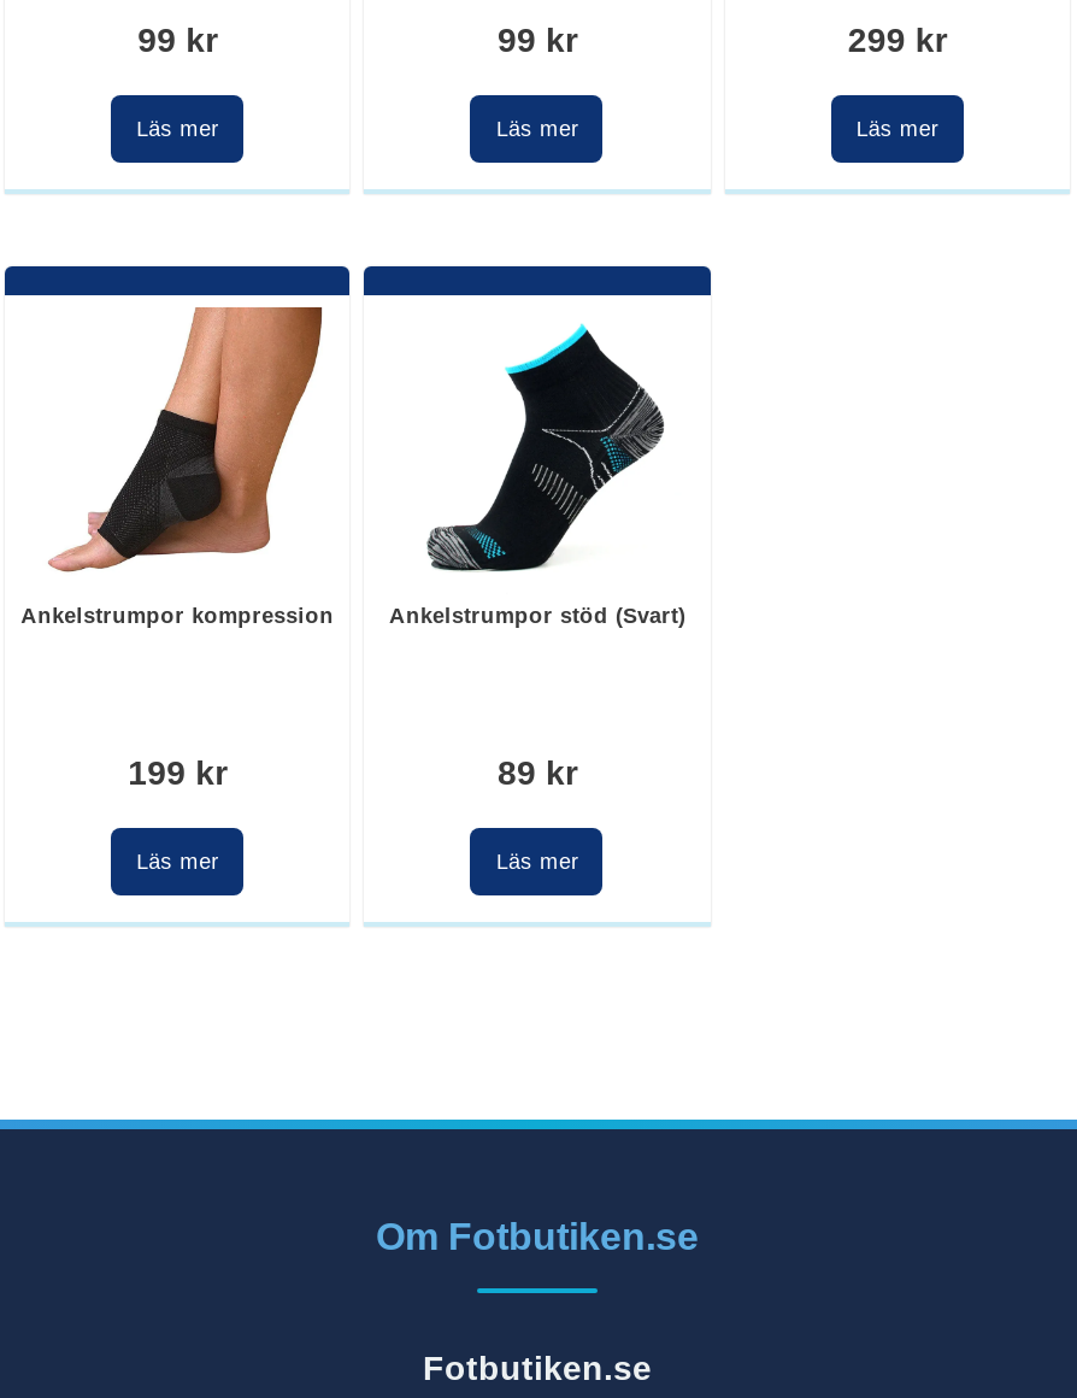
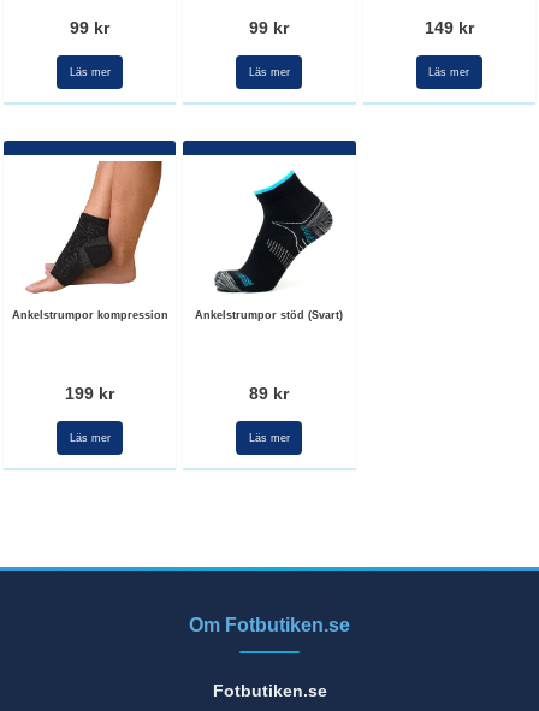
- 299 kr
+ 149 kr
